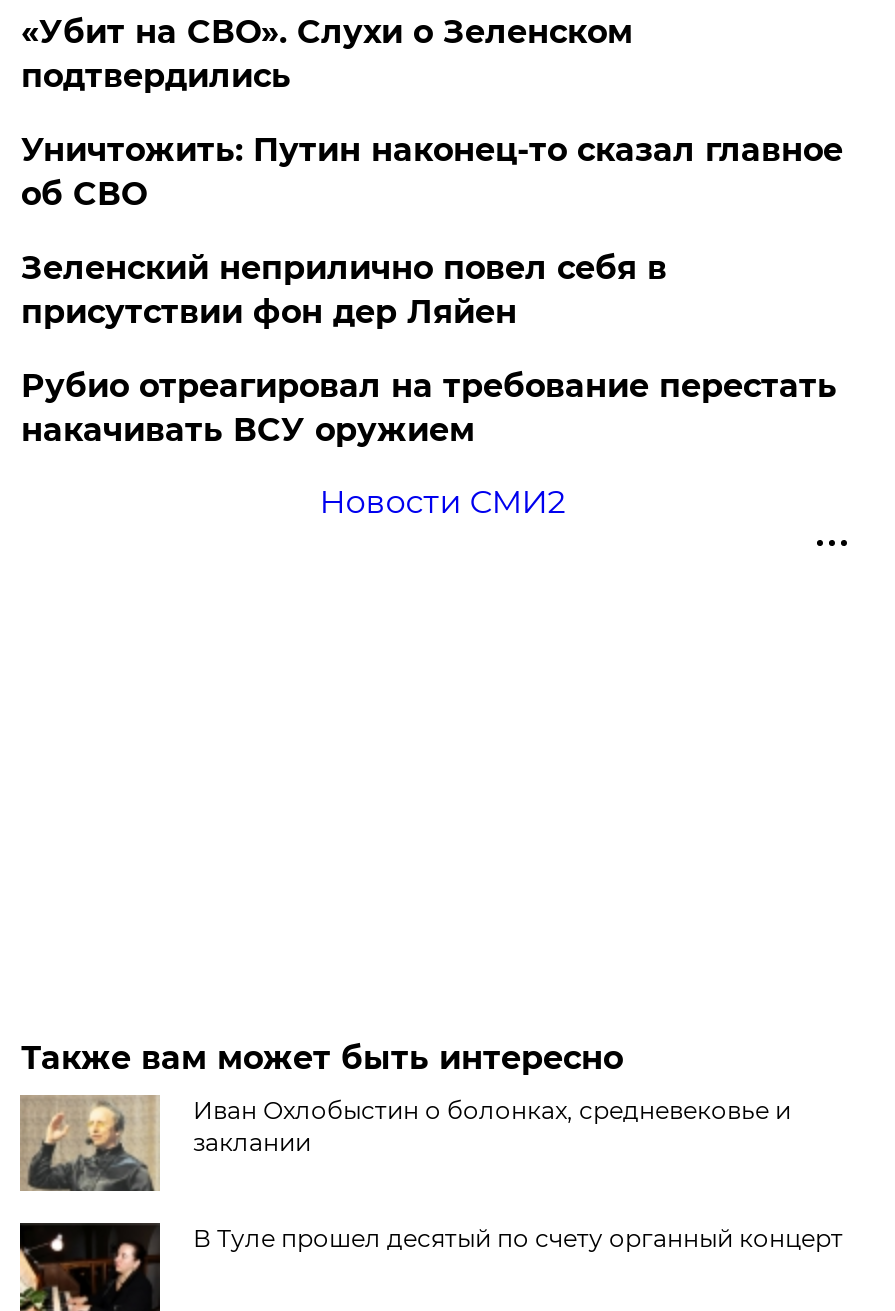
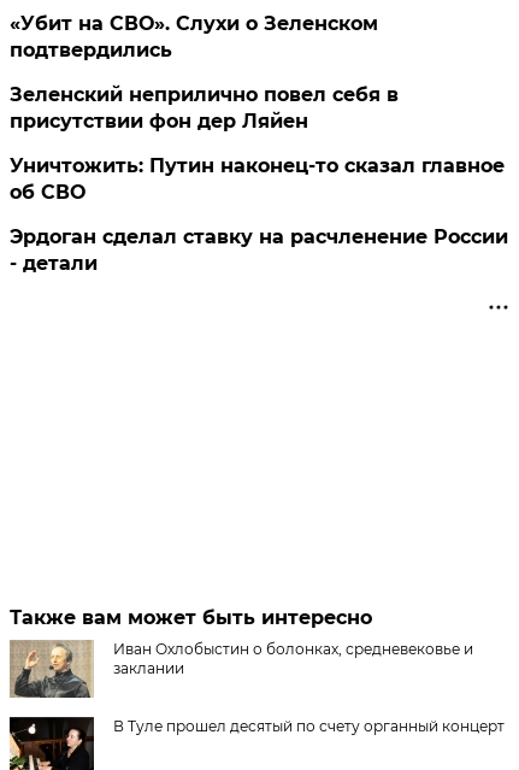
moved down: Уничтожить: Путин наконец-то сказал главное | об СВО

moved up: Зеленский неприлично повел cебя в | присутствии фон дер Ляйен

- Рубио отреагировал на требование перестать
- накачивать ВСУ оружием

- Новости СМИ2
+ Эрдоган сделал ставку на расчленение России
+ - детали
